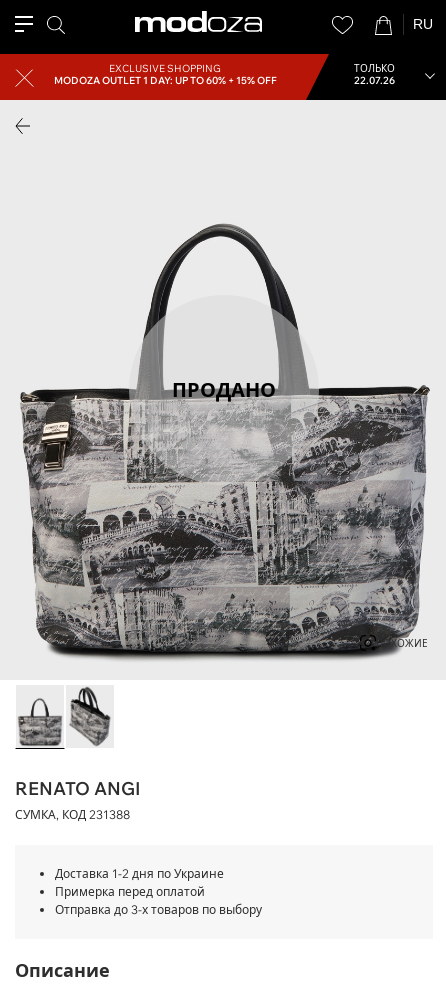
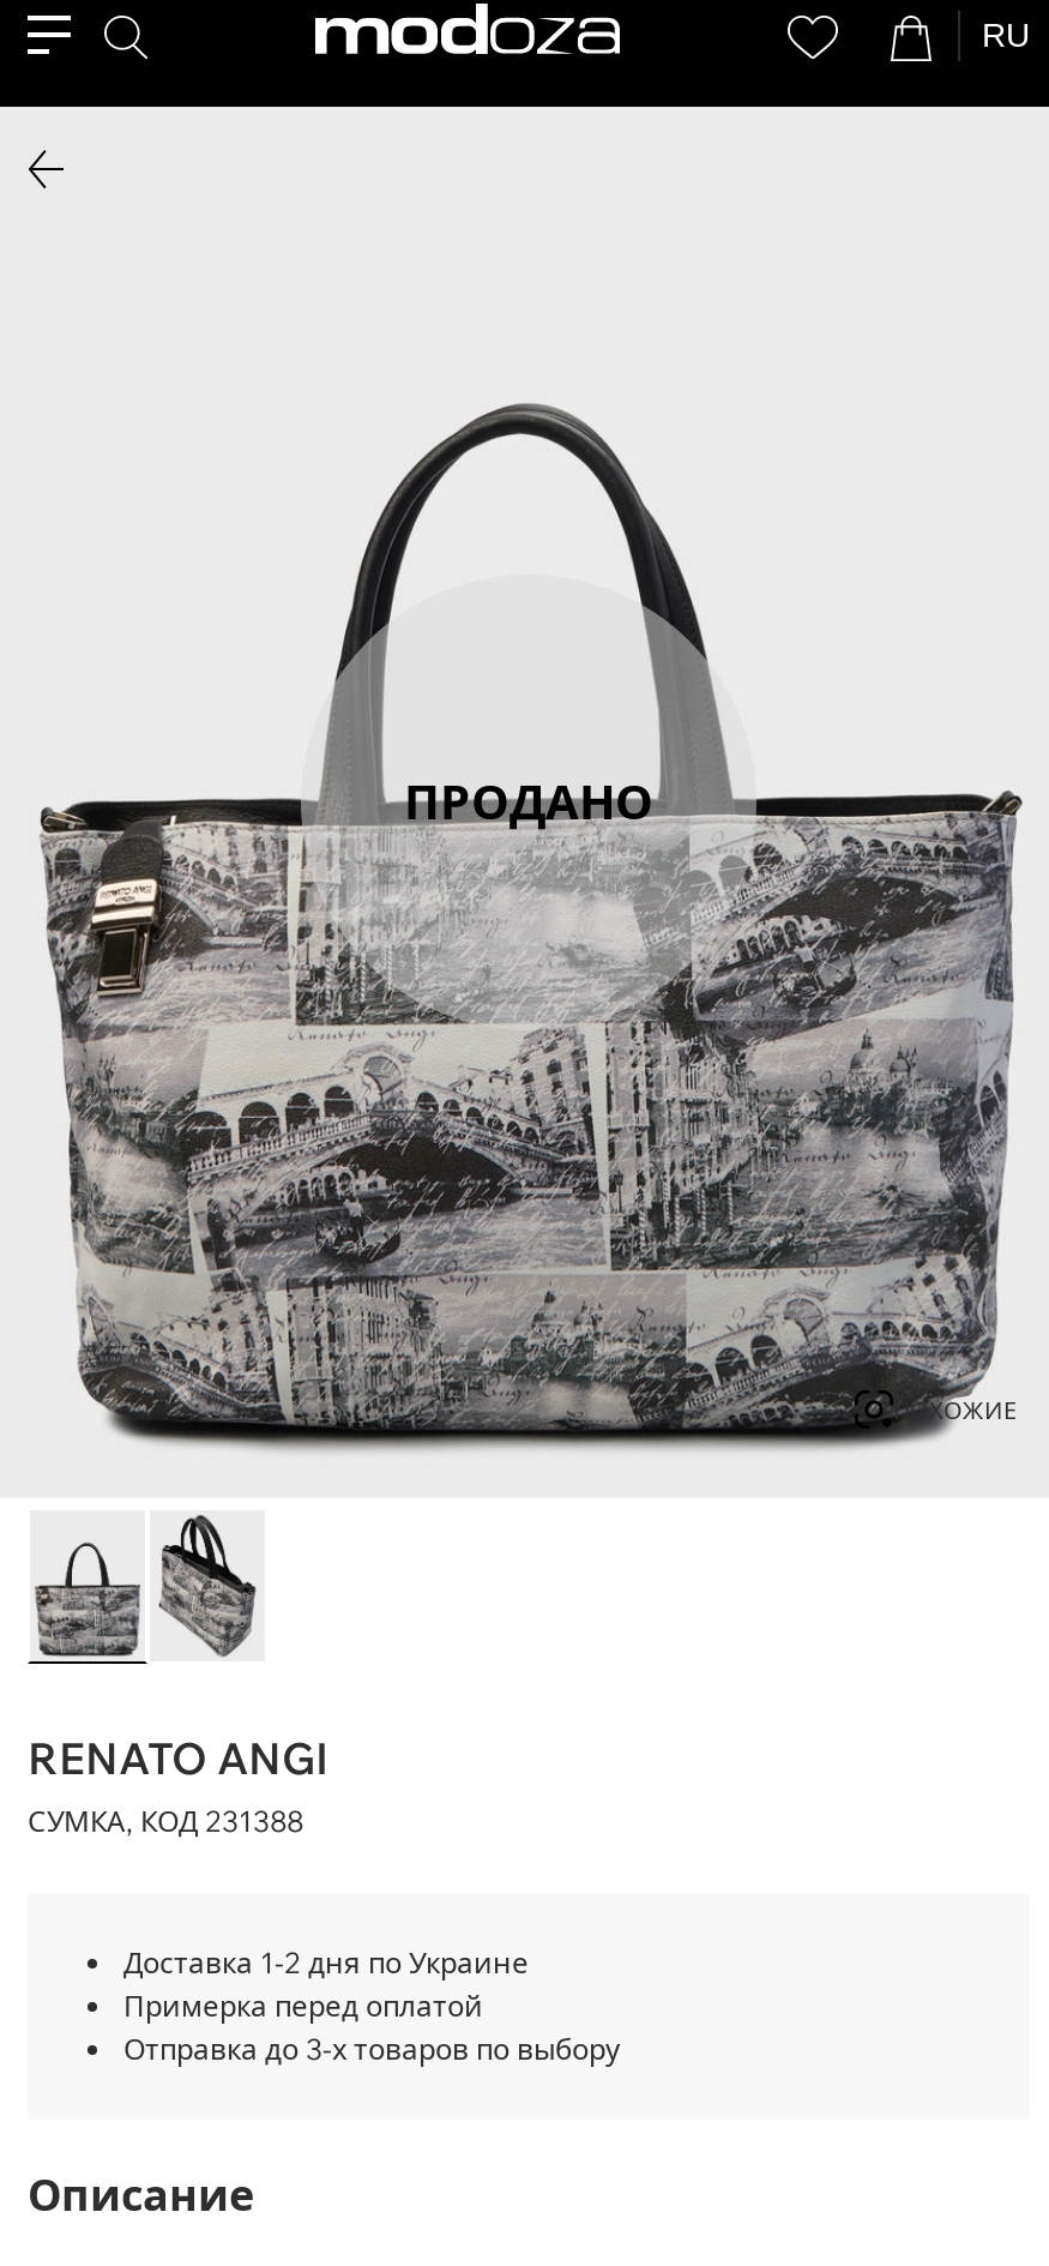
- [image]
- EXCLUSIVE SHOPPING
- MODOZA OUTLET 1 DAY: UP TO 60% + 15% OFF

- ТОЛЬКО
- 22.07.26
